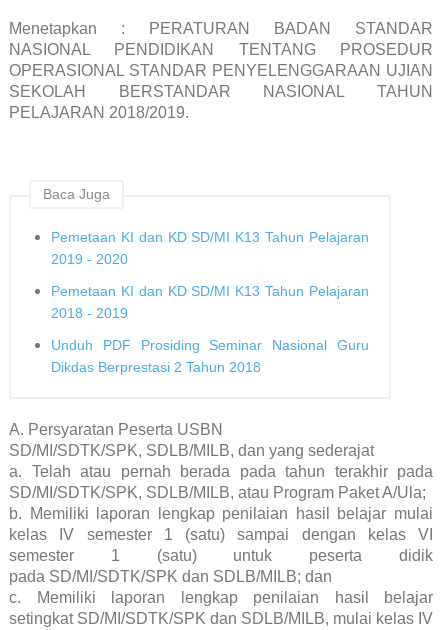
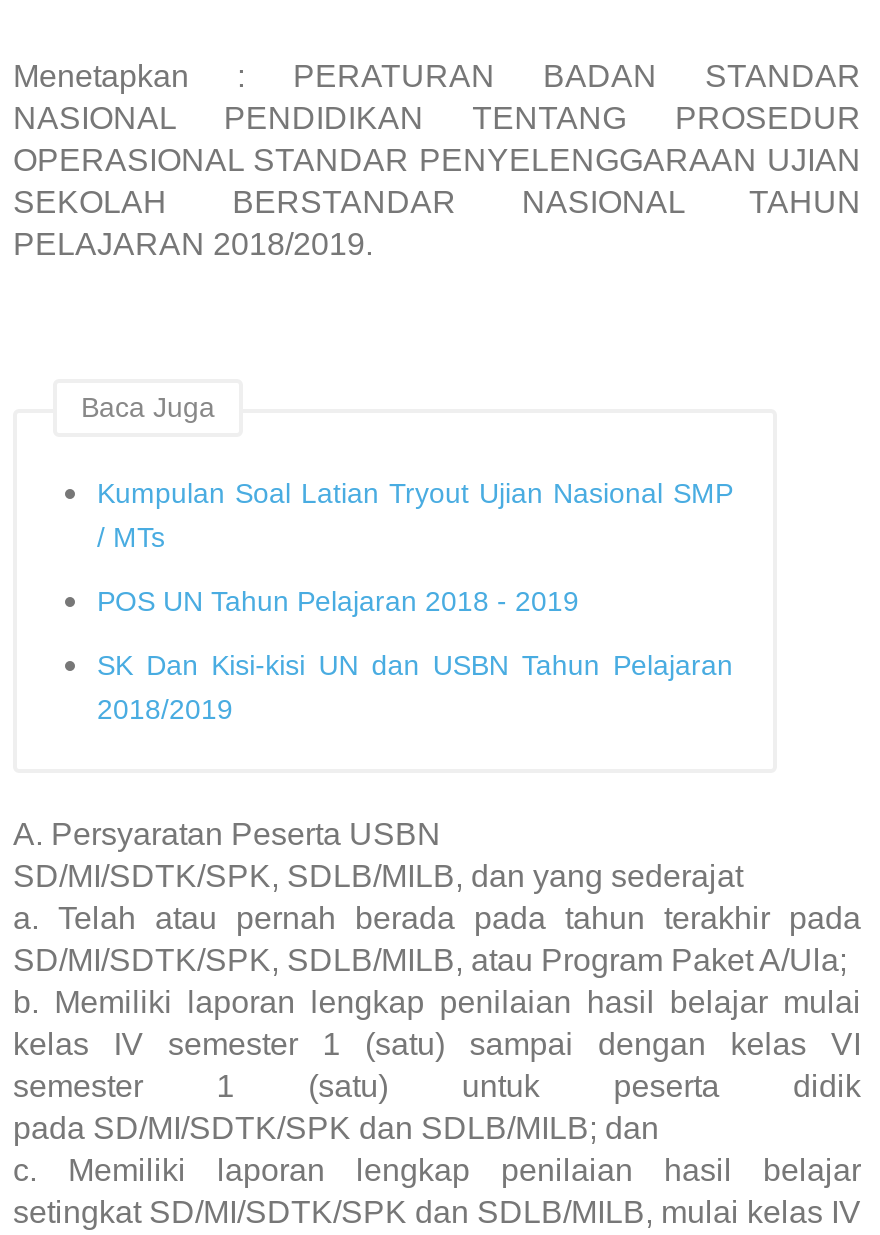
- Pemetaan KI dan KD SD/MI K13 Tahun Pelajaran
- 2019 - 2020
+ Kumpulan Soal Latian Tryout Ujian Nasional SMP
+ / MTs

- Pemetaan KI dan KD SD/MI K13 Tahun Pelajaran
- 2018 - 2019
+ POS UN Tahun Pelajaran 2018 - 2019

- Unduh PDF Prosiding Seminar Nasional Guru
- Dikdas Berprestasi 2 Tahun 2018
+ SK Dan Kisi-kisi UN dan USBN Tahun Pelajaran
+ 2018/2019
